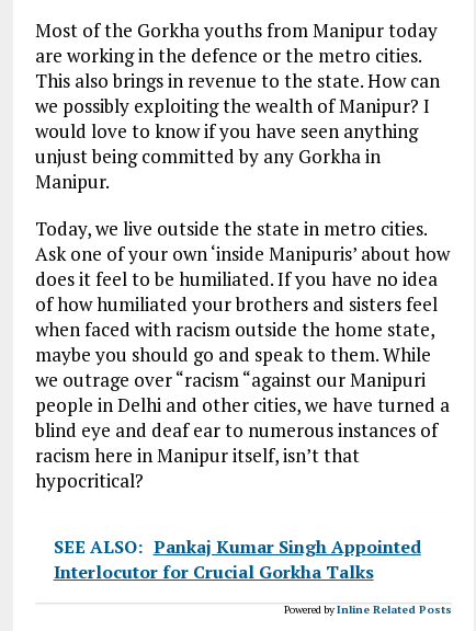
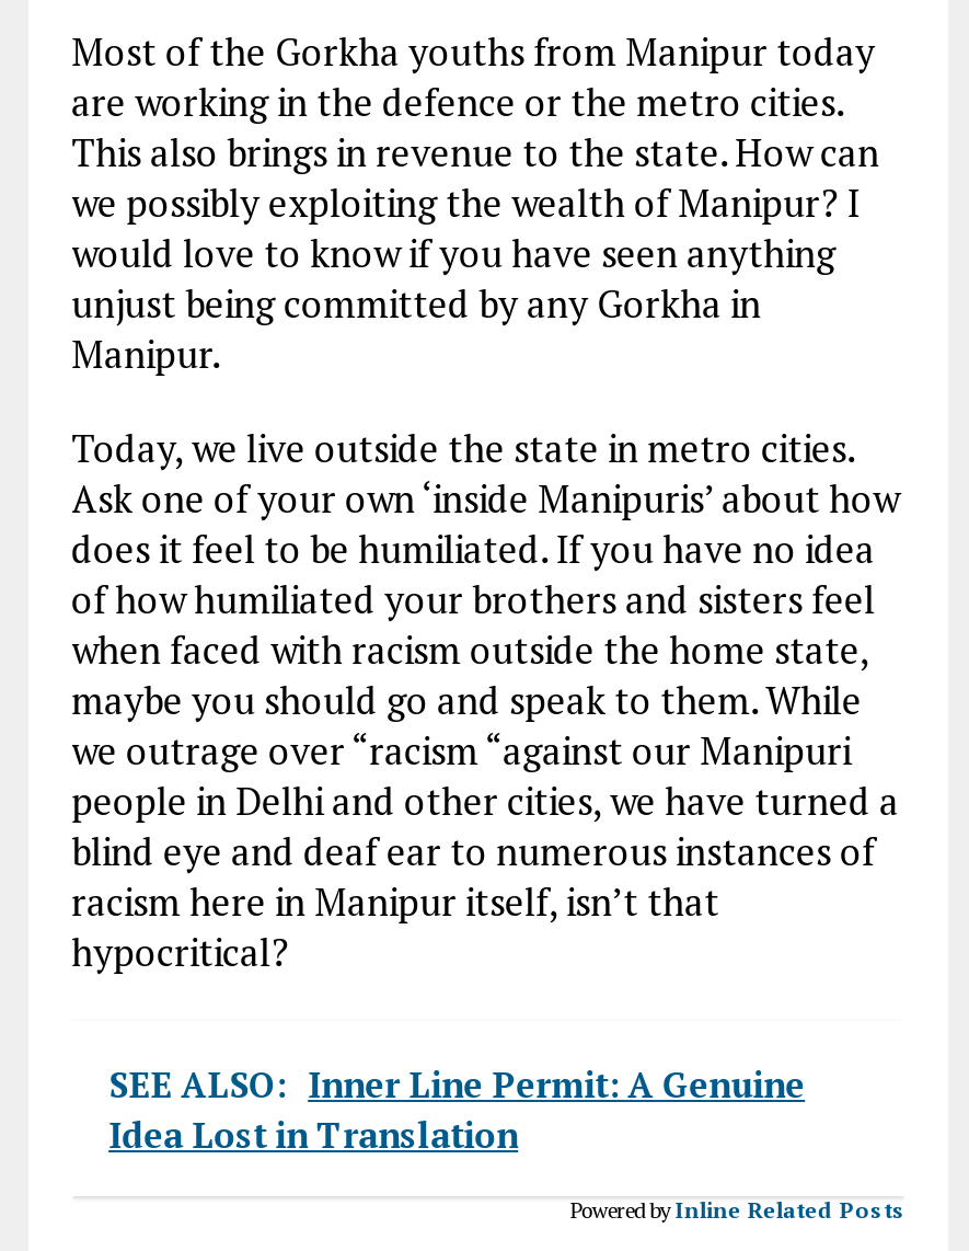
- SEE ALSO: Pankaj Kumar Singh Appointed
- Interlocutor for Crucial Gorkha Talks
+ SEE ALSO: Inner Line Permit: A Genuine
+ Idea Lost in Translation
